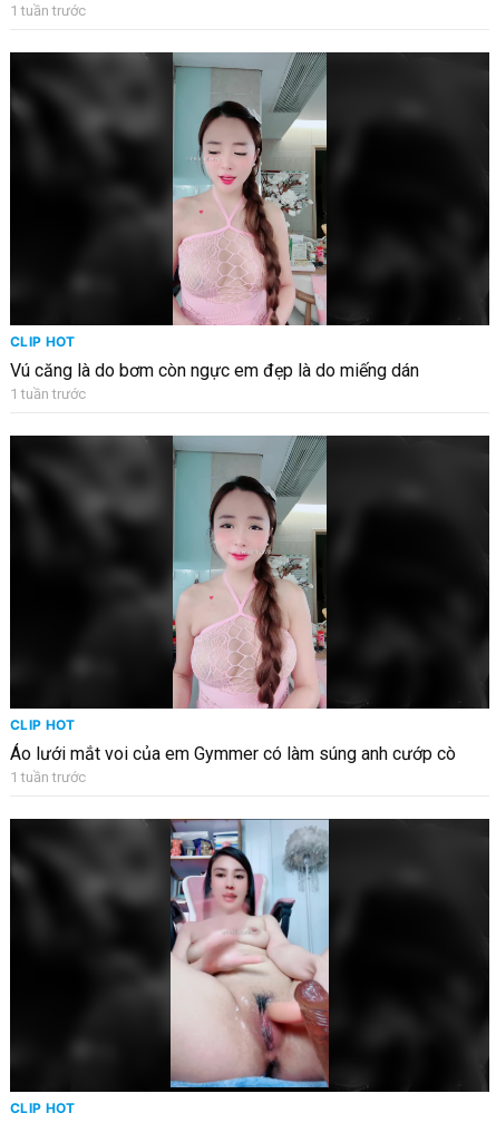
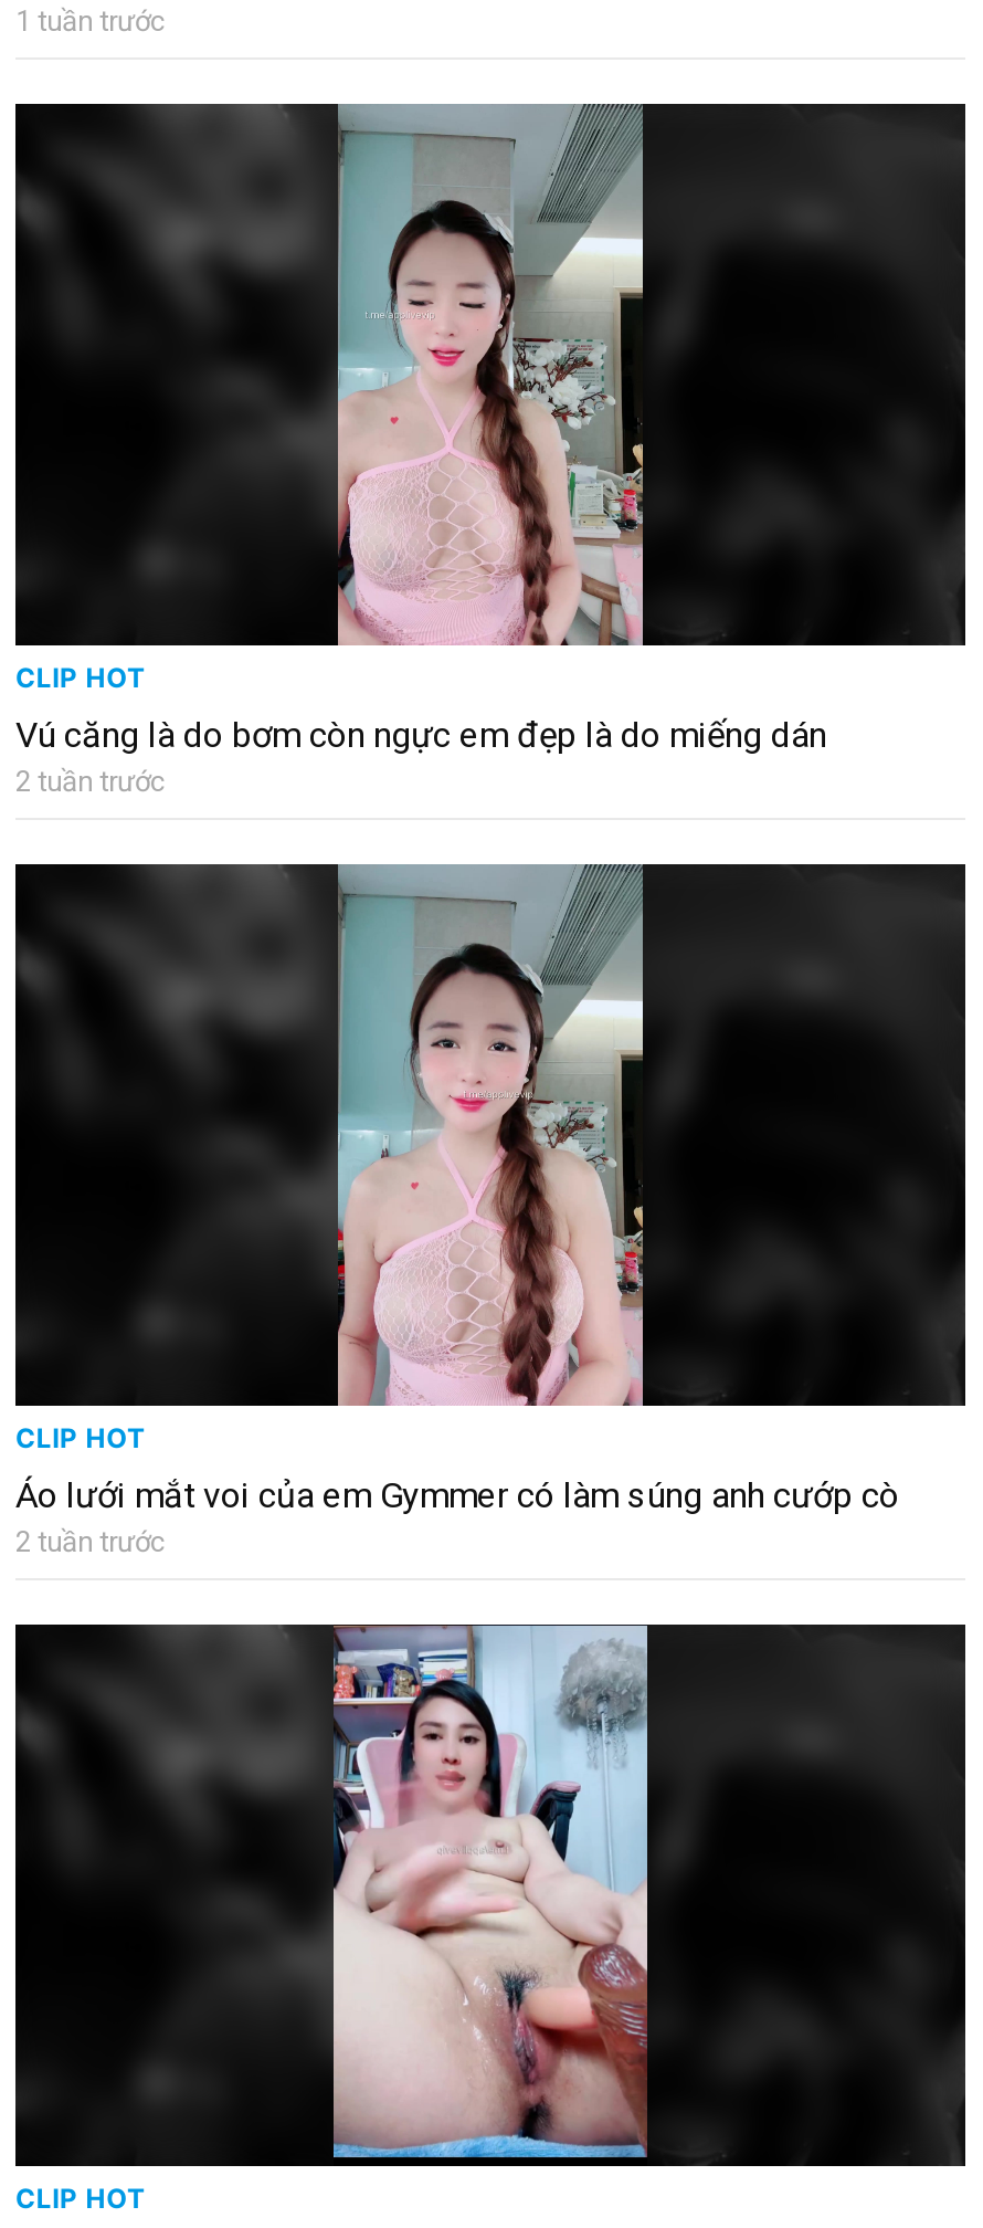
- 1 tuần trước
+ 2 tuần trước

- 1 tuần trước
+ 2 tuần trước
